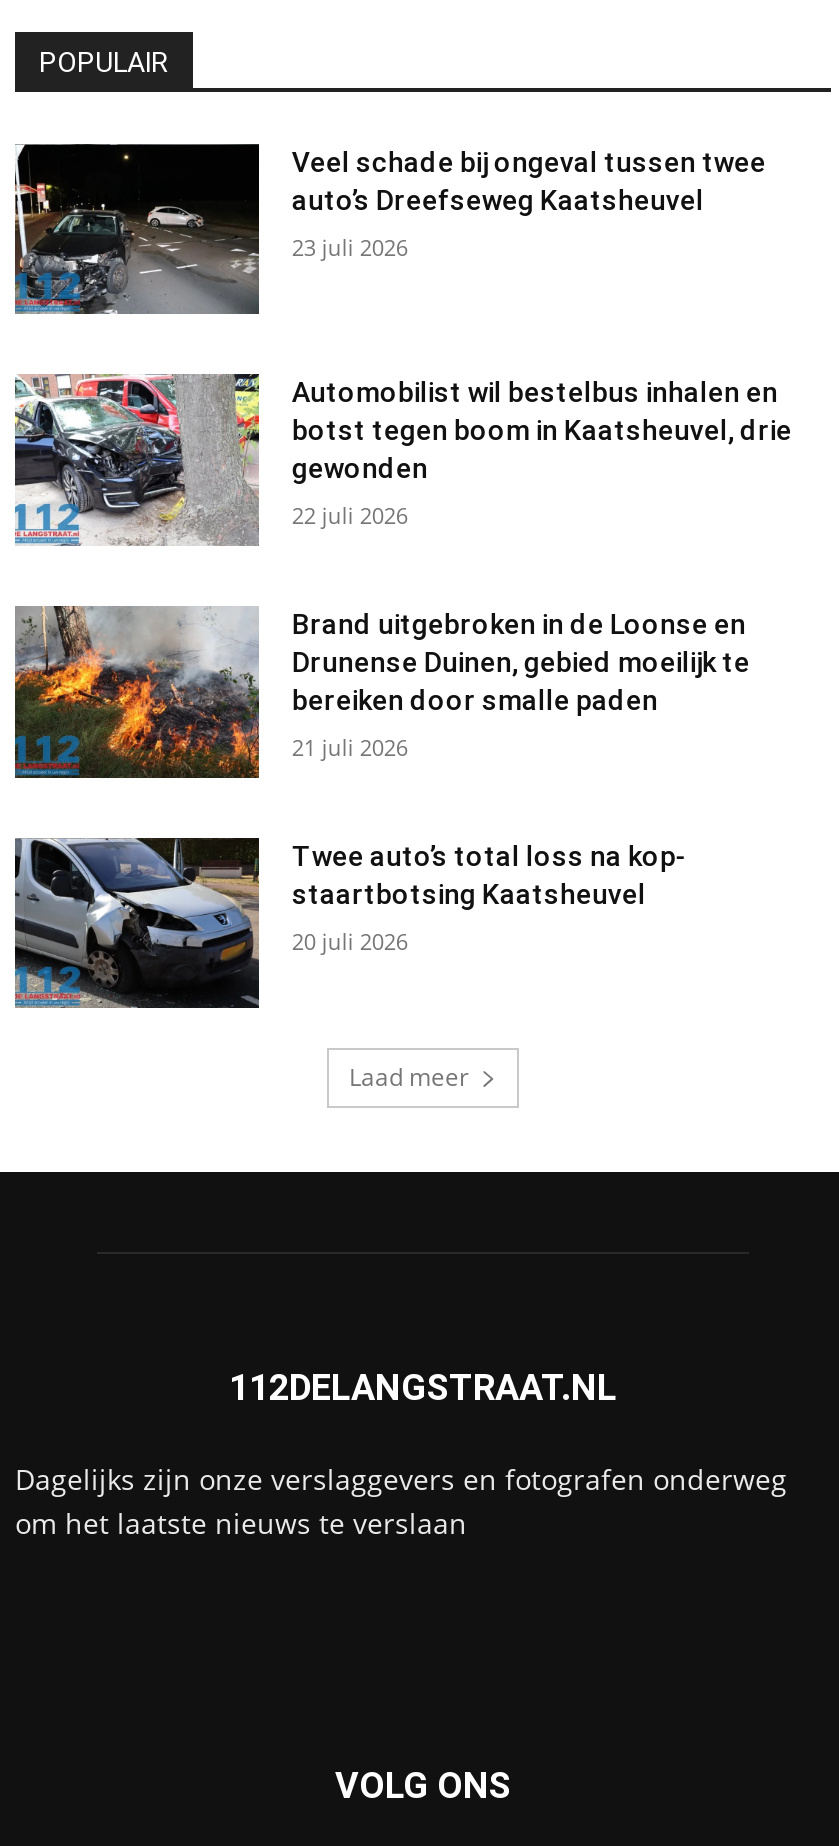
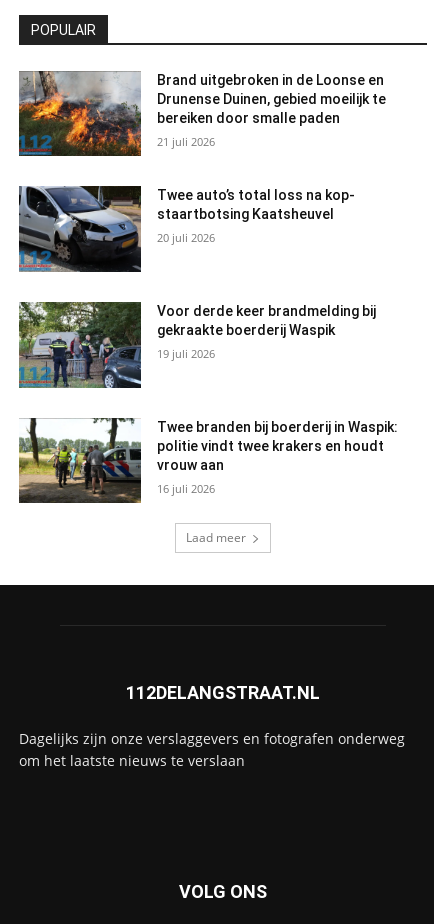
- [image]
- Veel schade bij ongeval tussen twee
- auto’s Dreefseweg Kaatsheuvel
- 23 juli 2026

- [image]
- Automobilist wil bestelbus inhalen en
- botst tegen boom in Kaatsheuvel, drie
- gewonden
- 22 juli 2026

moved up: [image] | Brand uitgebroken in de Loonse en | Drunense Duinen, gebied moeilijk te | bereiken door smalle paden | 21 juli 2026 | Twee auto’s total loss na kop- | staartbotsing Kaatsheuvel | 20 juli 2026

+ [image]
+ Voor derde keer brandmelding bij
+ gekraakte boerderij Waspik
+ 19 juli 2026

+ [image]
+ Twee branden bij boerderij in Waspik:
+ politie vindt twee krakers en houdt
+ vrouw aan
+ 16 juli 2026
